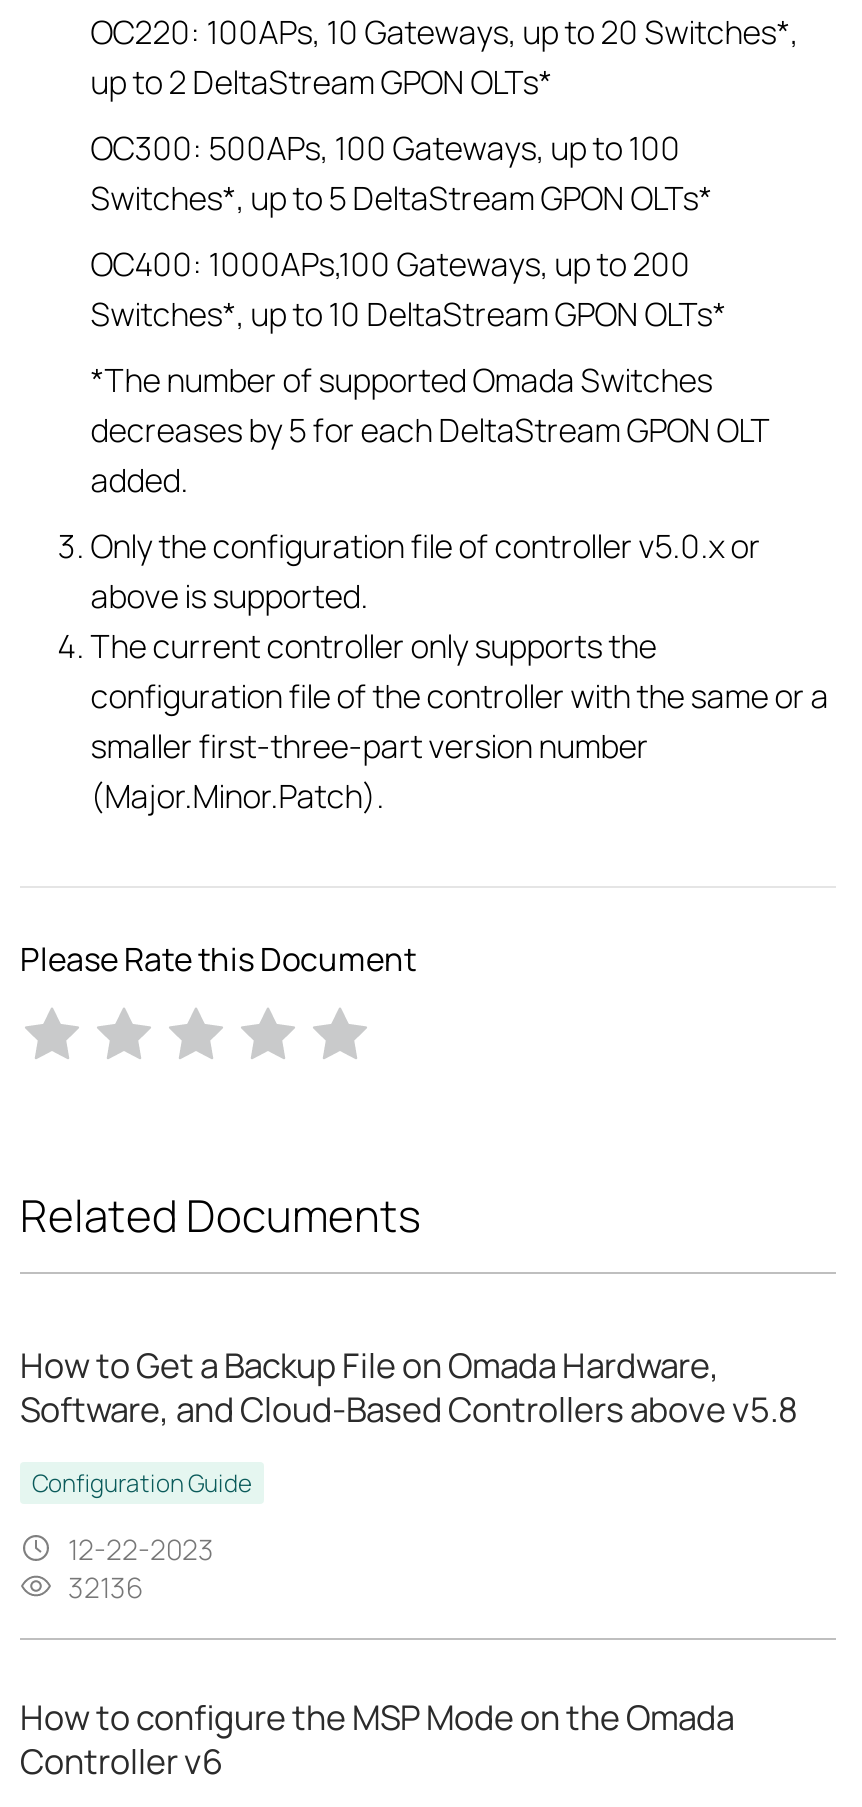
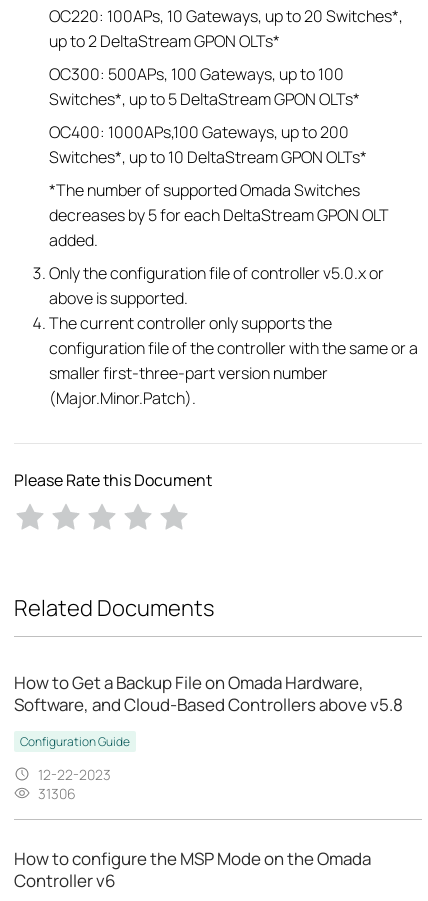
- 32136
+ 31306
